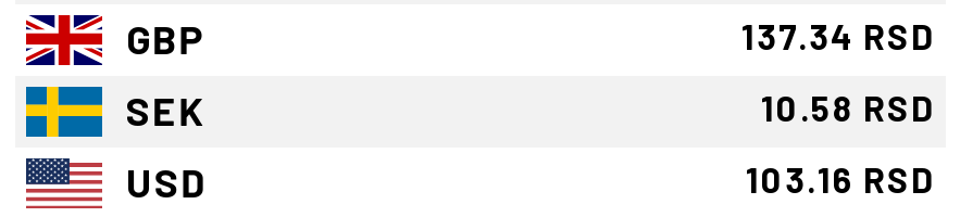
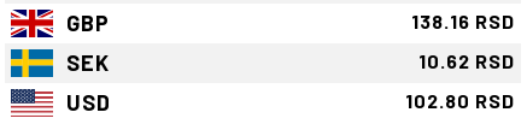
- 137.34 RSD
+ 138.16 RSD

- 10.58 RSD
+ 10.62 RSD

- 103.16 RSD
+ 102.80 RSD
